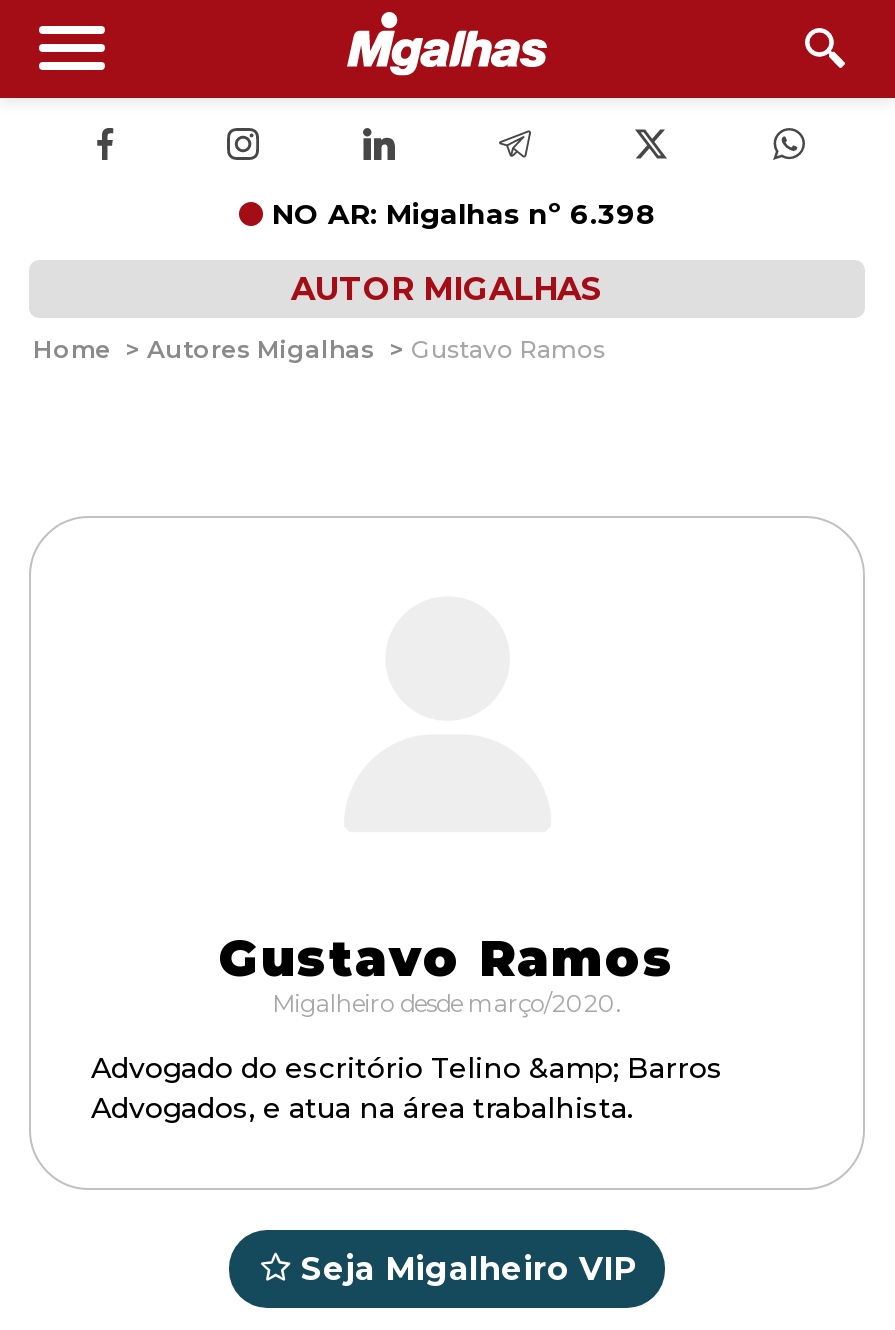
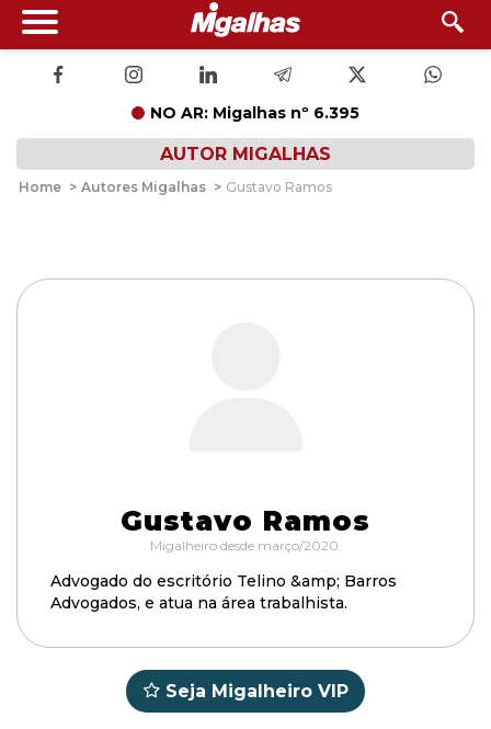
- NO AR: Migalhas nº 6.398
+ NO AR: Migalhas nº 6.395
